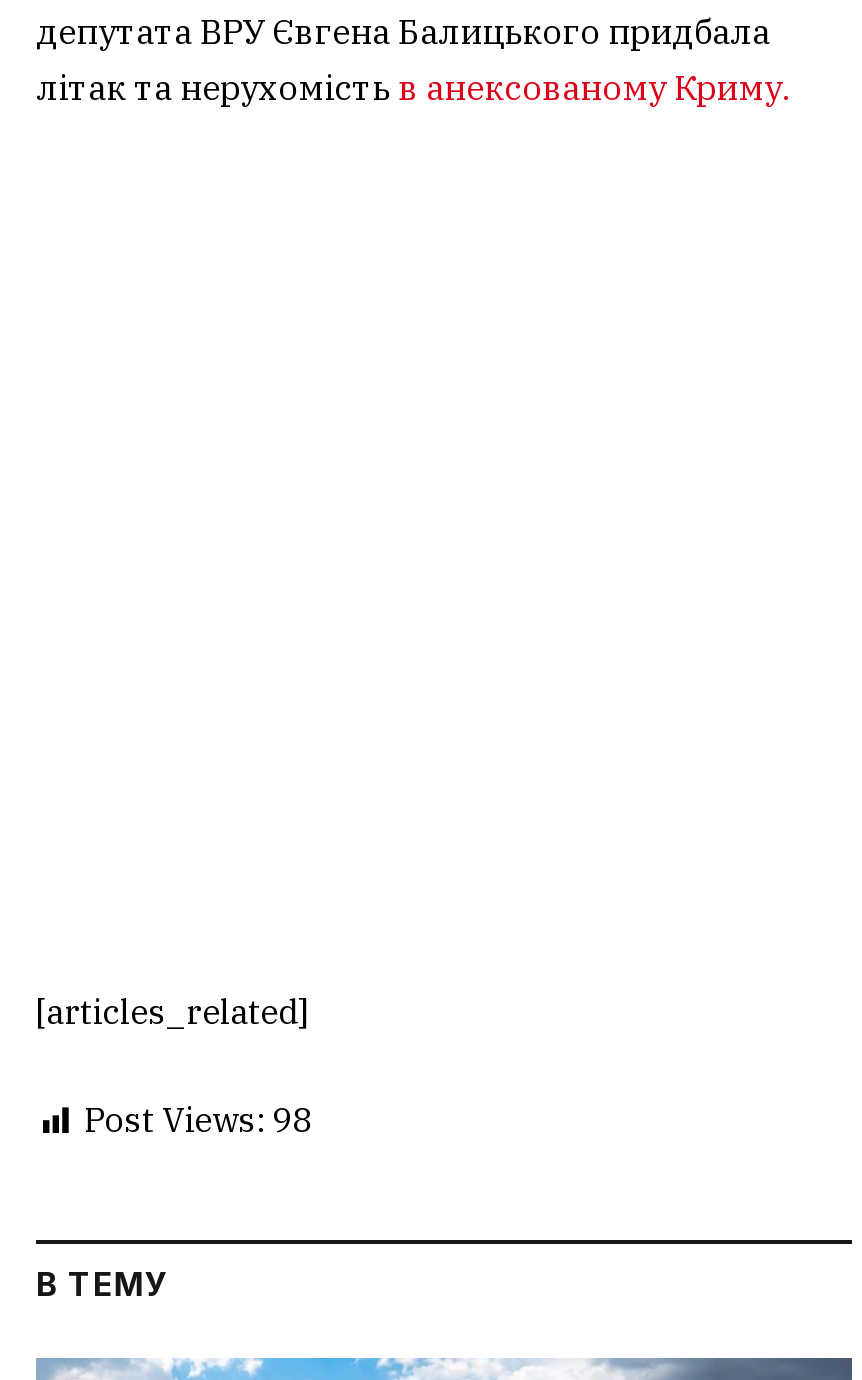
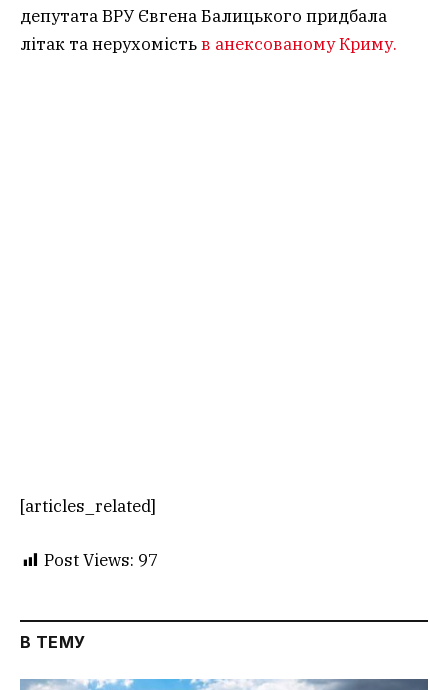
- Post Views: 98
+ Post Views: 97
